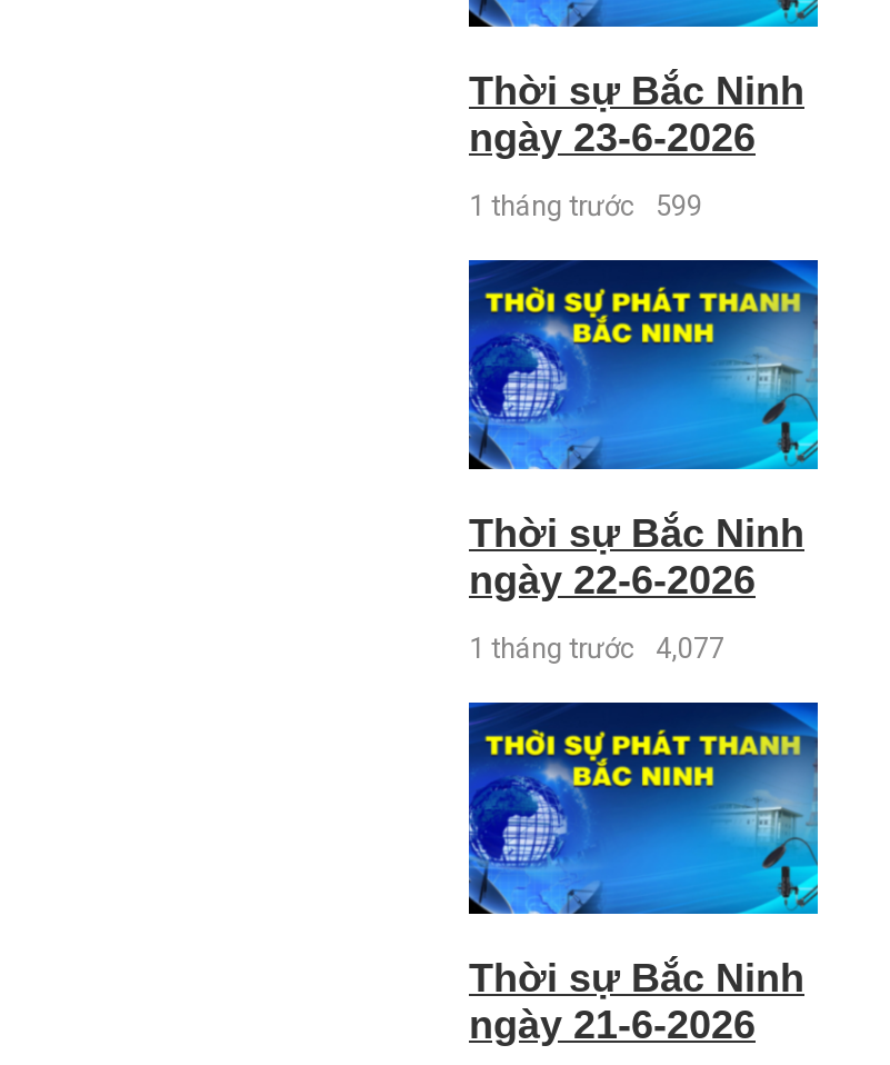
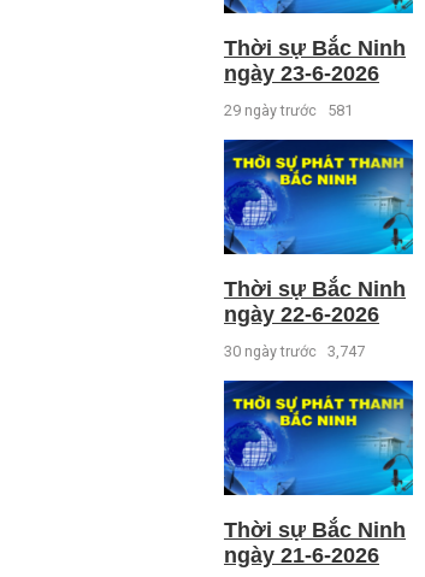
- 1 tháng trước 599
+ 29 ngày trước 581

- 1 tháng trước 4,077
+ 30 ngày trước 3,747
